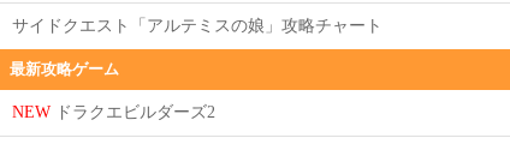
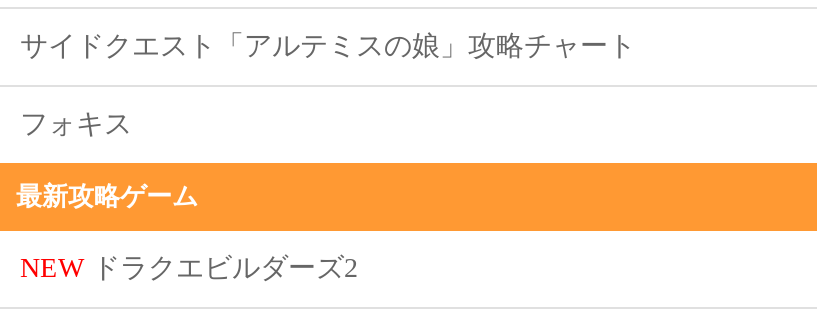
+ フォキス
